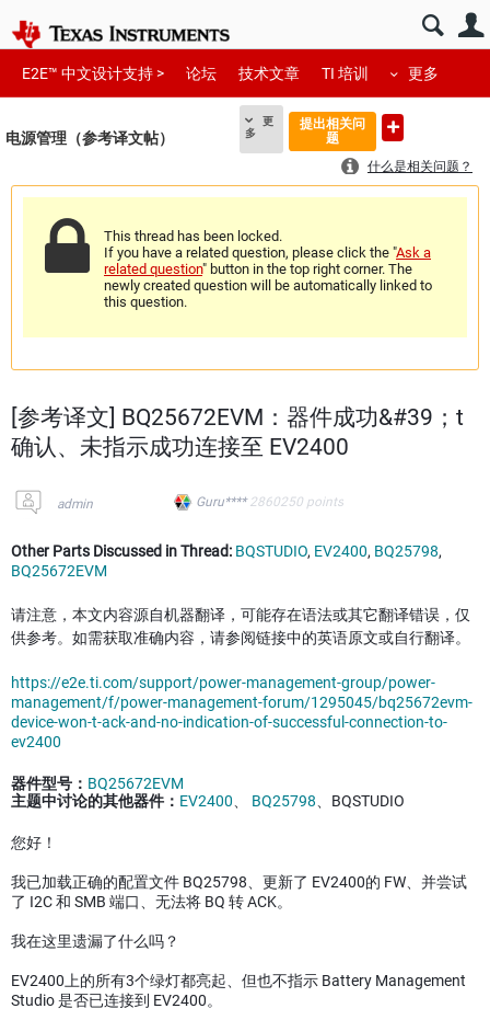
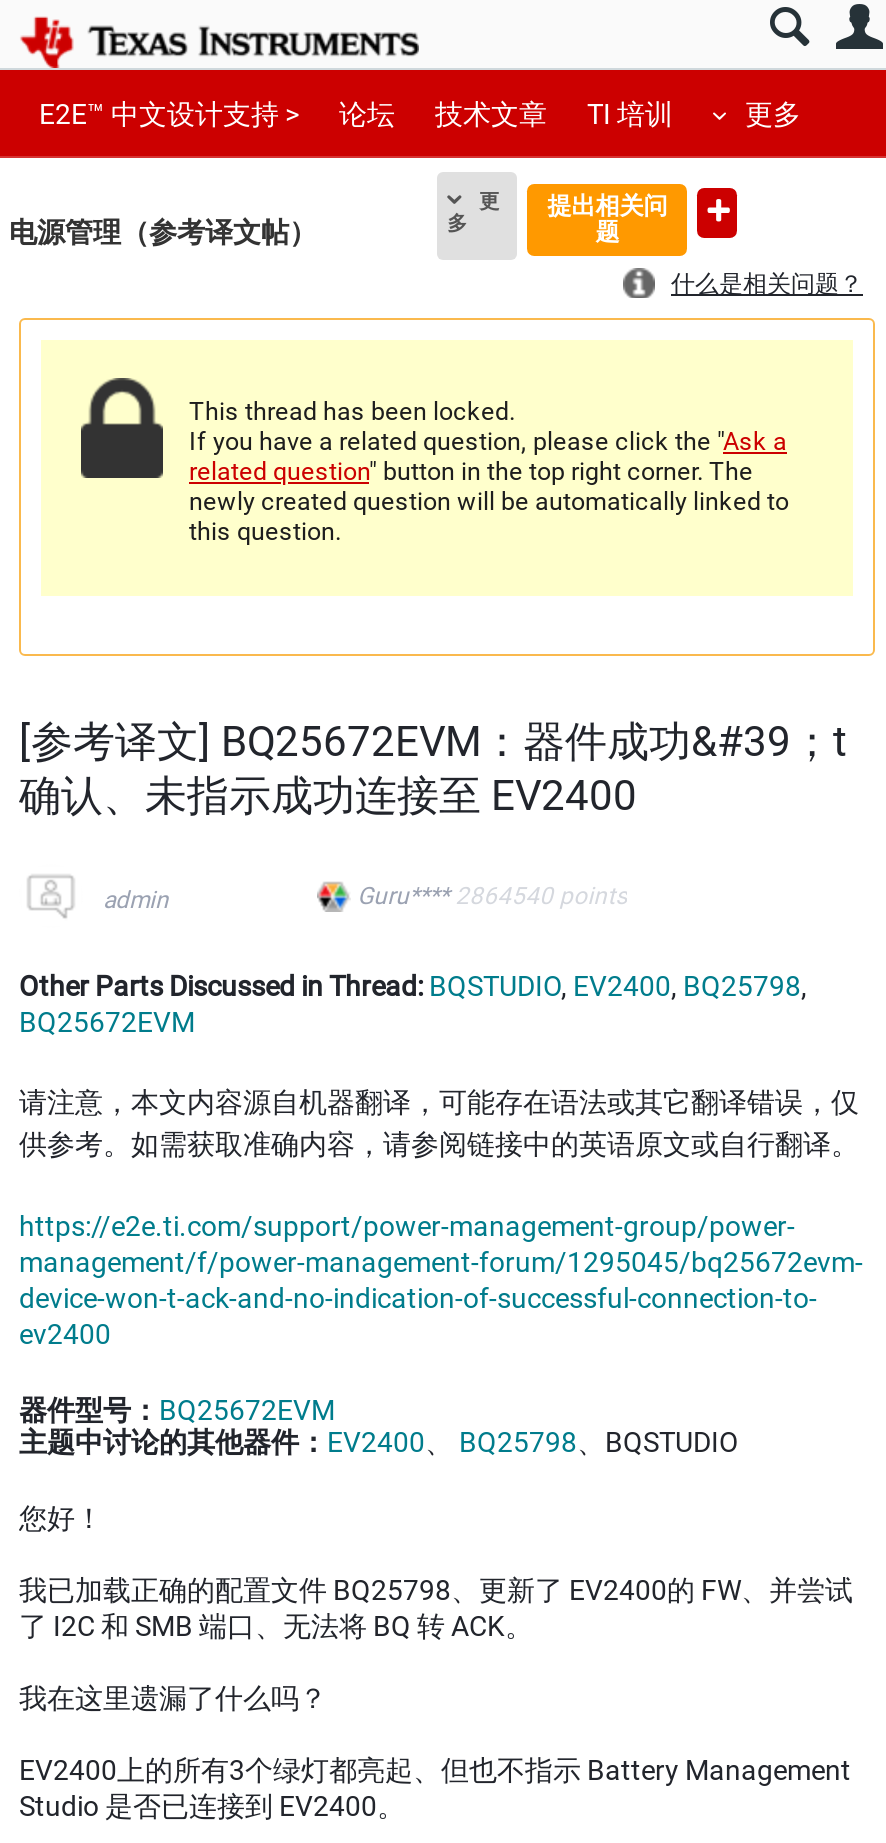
- Guru**** 2860250 points
+ Guru**** 2864540 points
